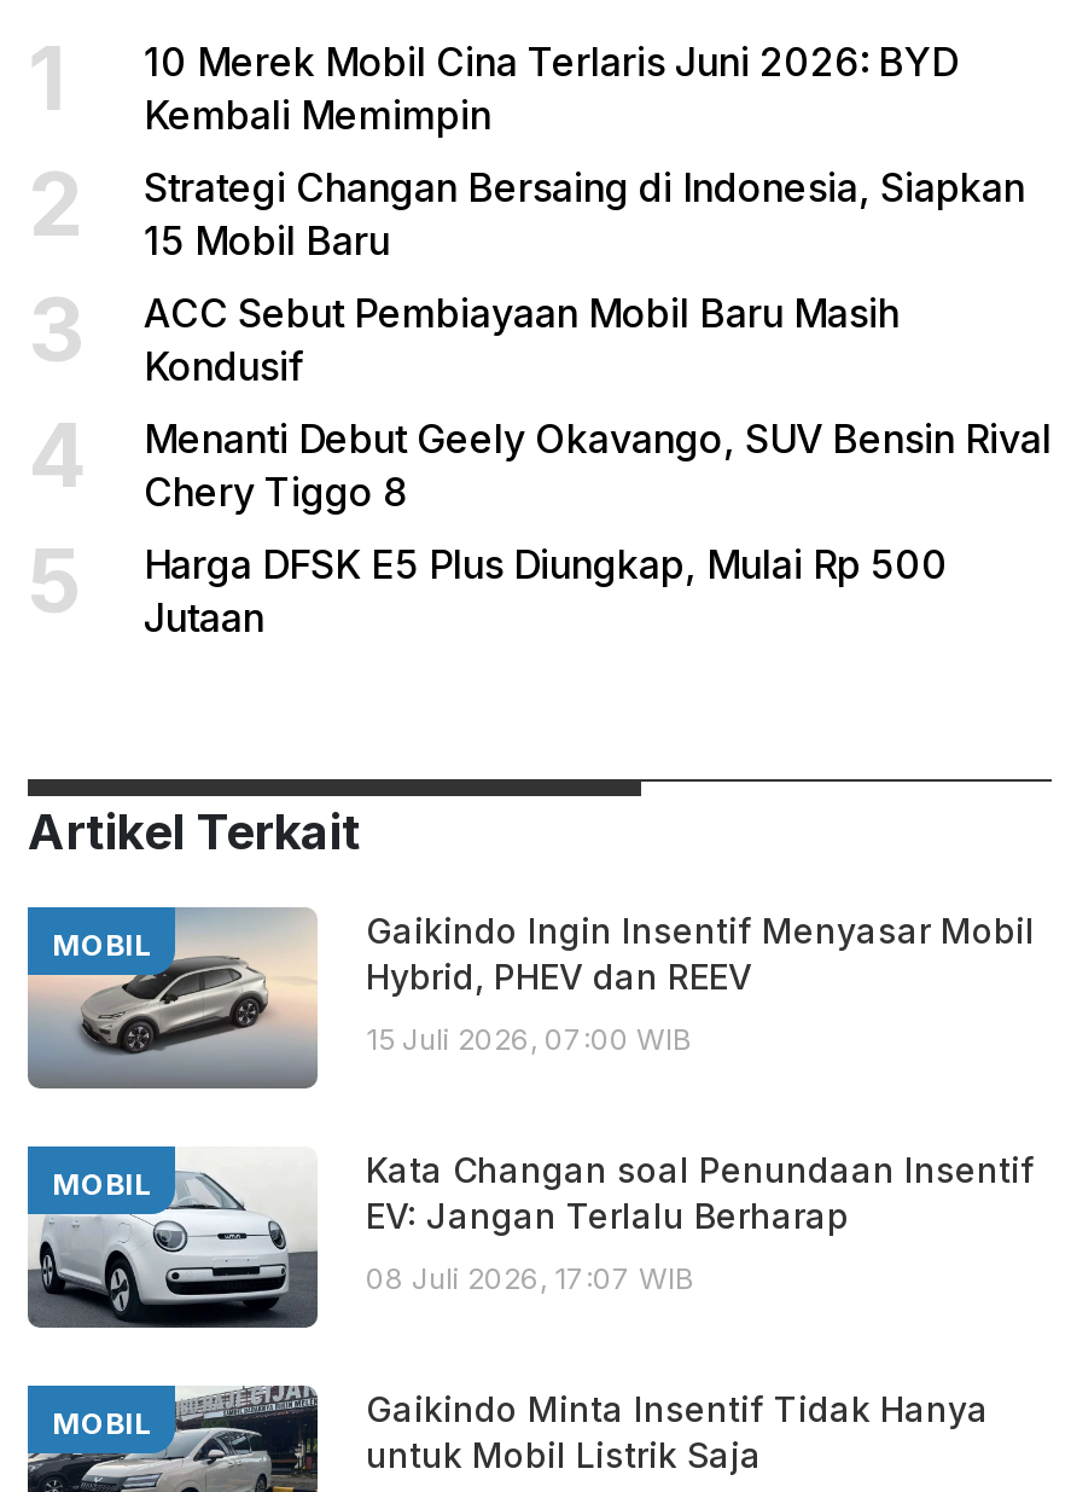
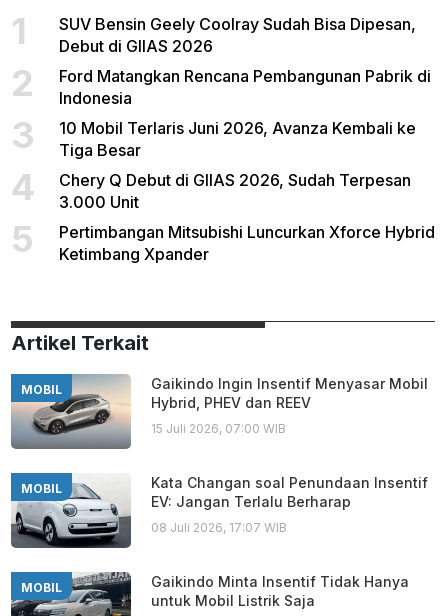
- 10 Merek Mobil Cina Terlaris Juni 2026: BYD
- Kembali Memimpin
+ SUV Bensin Geely Coolray Sudah Bisa Dipesan,
+ Debut di GIIAS 2026

- Strategi Changan Bersaing di Indonesia, Siapkan
- 15 Mobil Baru
+ Ford Matangkan Rencana Pembangunan Pabrik di
+ Indonesia

- ACC Sebut Pembiayaan Mobil Baru Masih
- Kondusif
+ 10 Mobil Terlaris Juni 2026, Avanza Kembali ke
+ Tiga Besar

- Menanti Debut Geely Okavango, SUV Bensin Rival
- Chery Tiggo 8
+ Chery Q Debut di GIIAS 2026, Sudah Terpesan
+ 3.000 Unit

- Harga DFSK E5 Plus Diungkap, Mulai Rp 500
- Jutaan
+ Pertimbangan Mitsubishi Luncurkan Xforce Hybrid
+ Ketimbang Xpander
